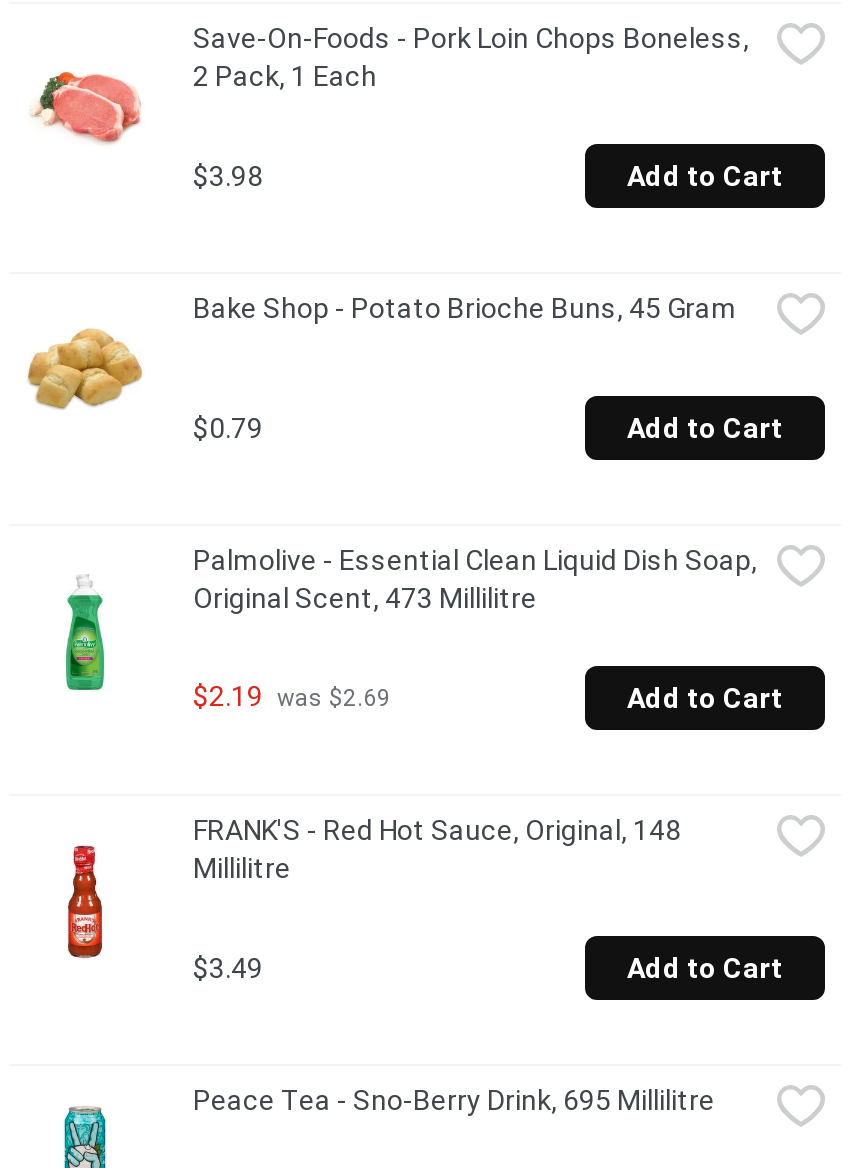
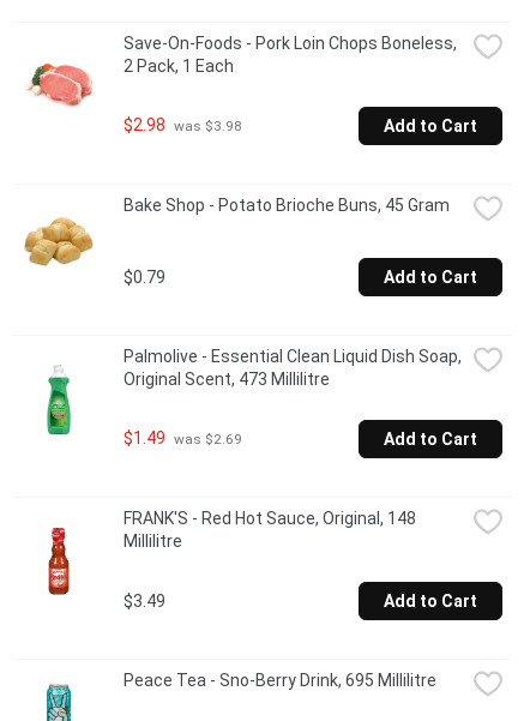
- $3.98
+ $2.98 was $3.98

- $2.19 was $2.69
+ $1.49 was $2.69
